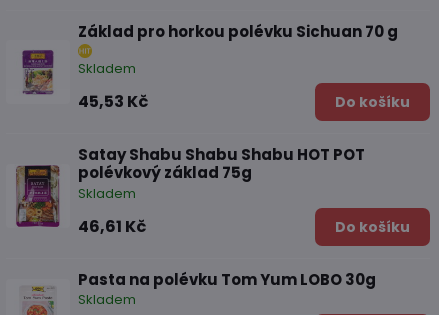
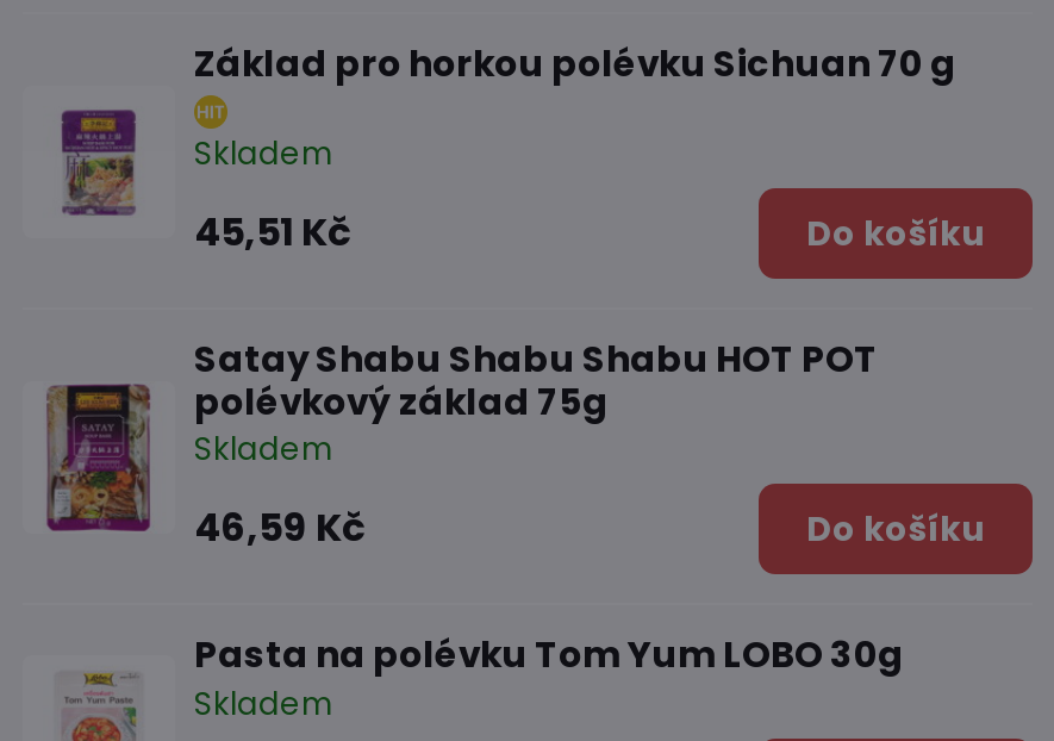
- 45,53 Kč
+ 45,51 Kč

- 46,61 Kč
+ 46,59 Kč
